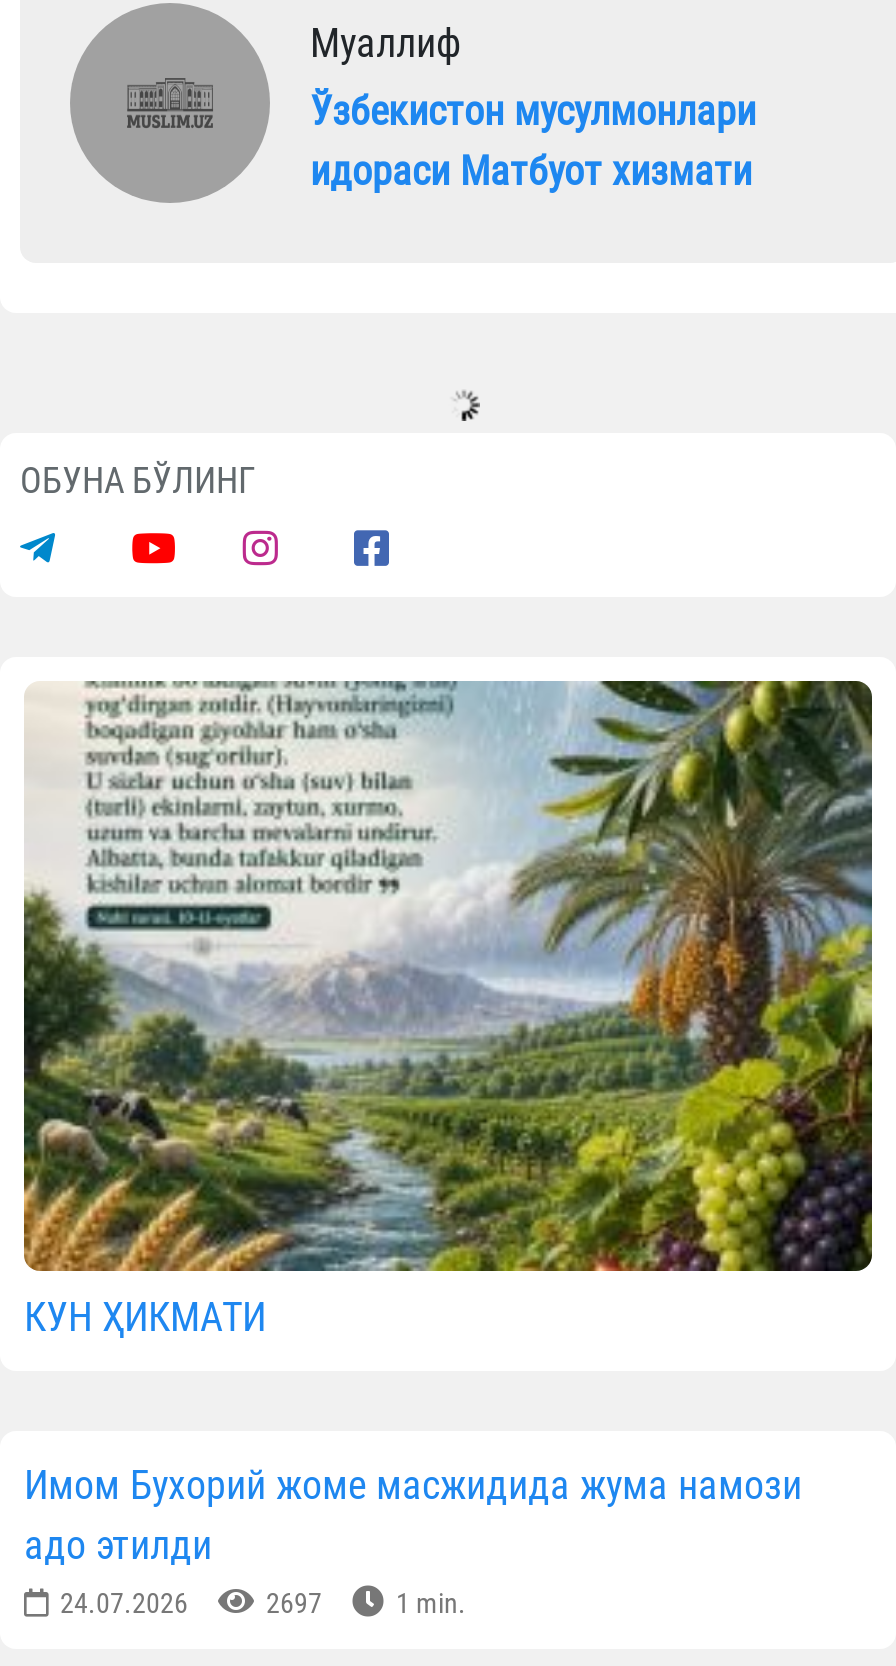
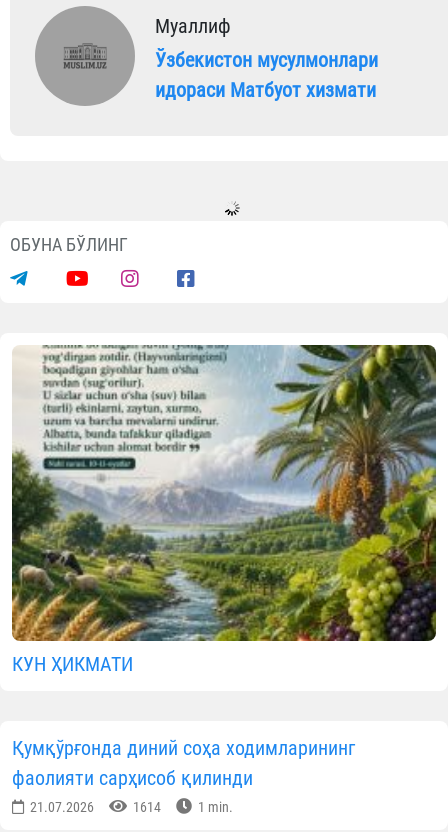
- Имом Бухорий жоме масжидида жума намози
- адо этилди
- 24.07.2026
- 2697
+ Қумқўрғонда диний соҳа ходимларининг
+ фаолияти сарҳисоб қилинди
+ 21.07.2026
+ 1614
